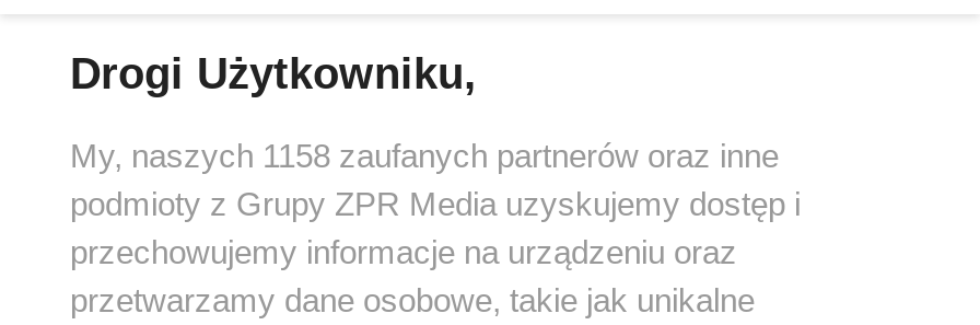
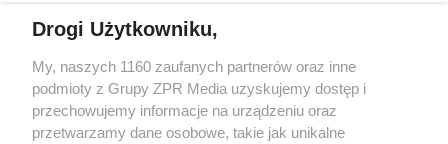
- My, naszych 1158 zaufanych partnerów oraz inne
+ My, naszych 1160 zaufanych partnerów oraz inne
